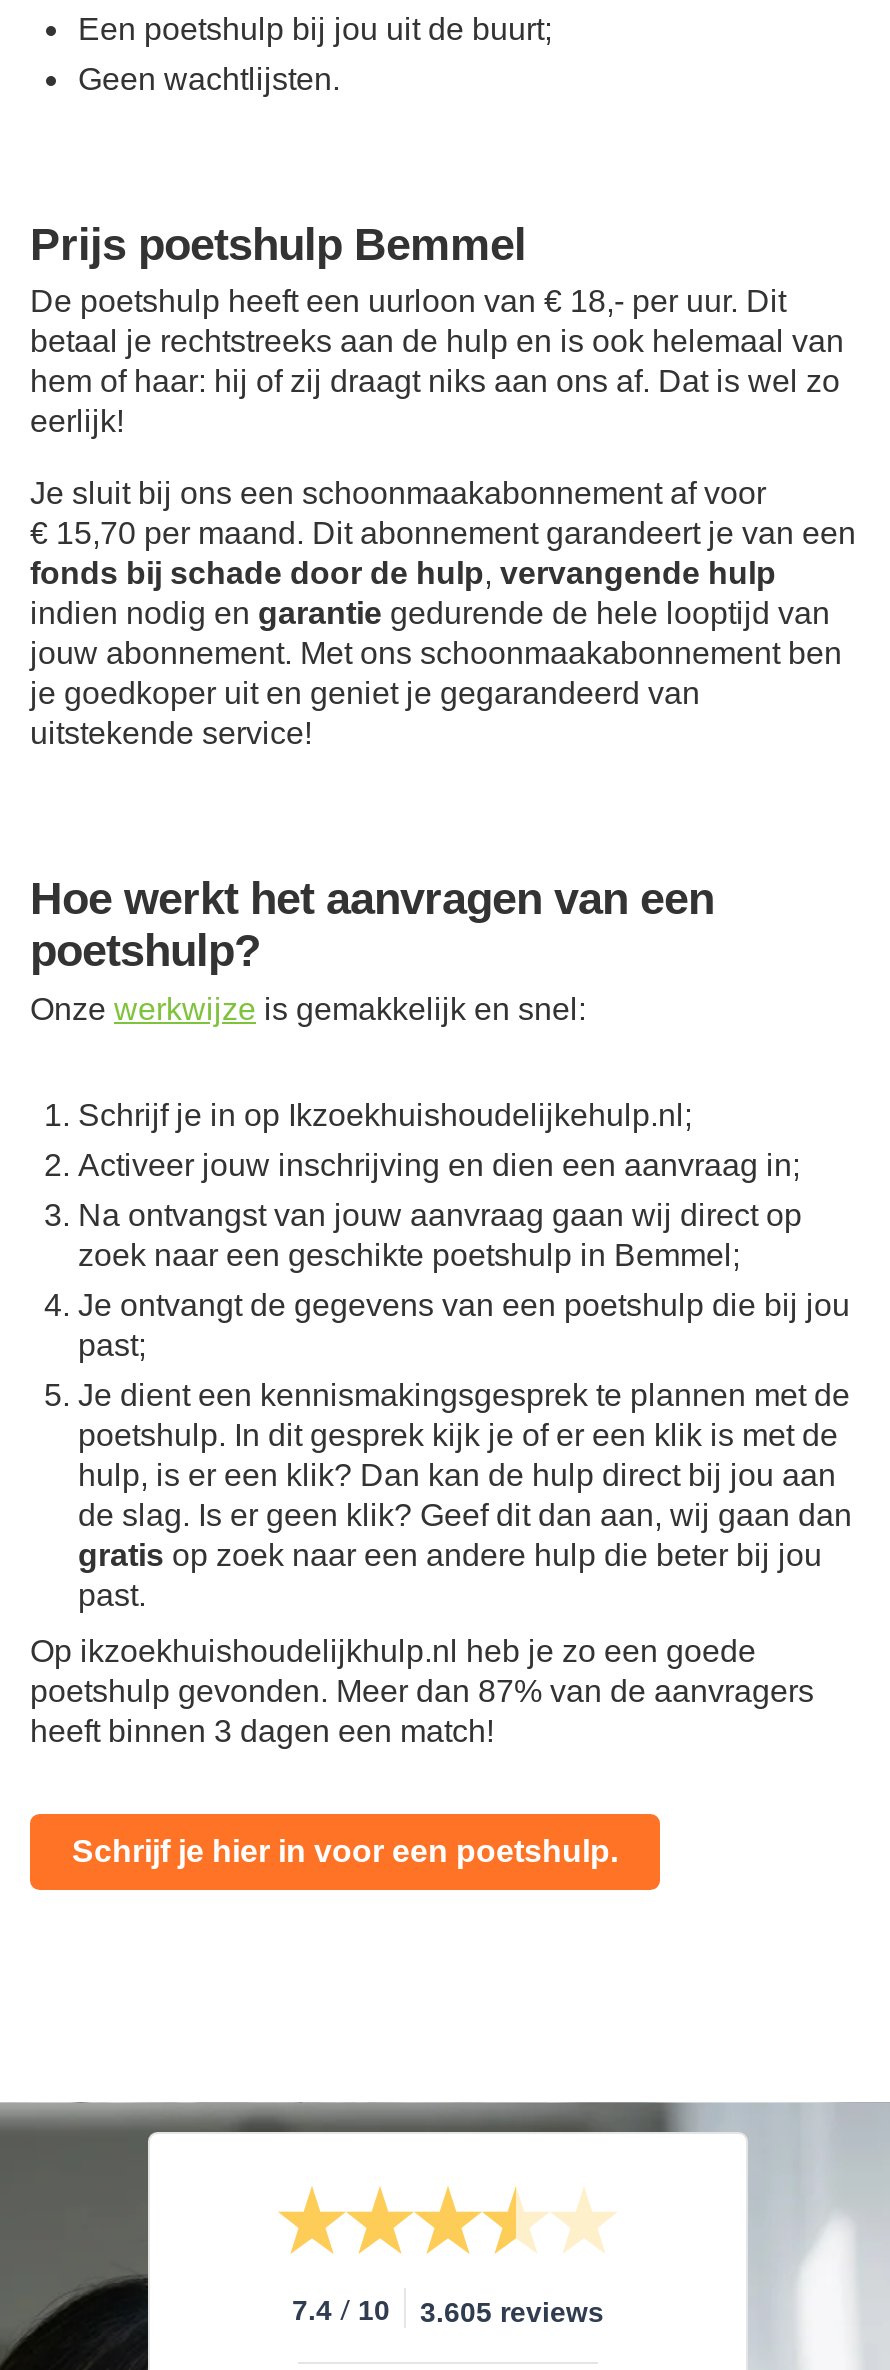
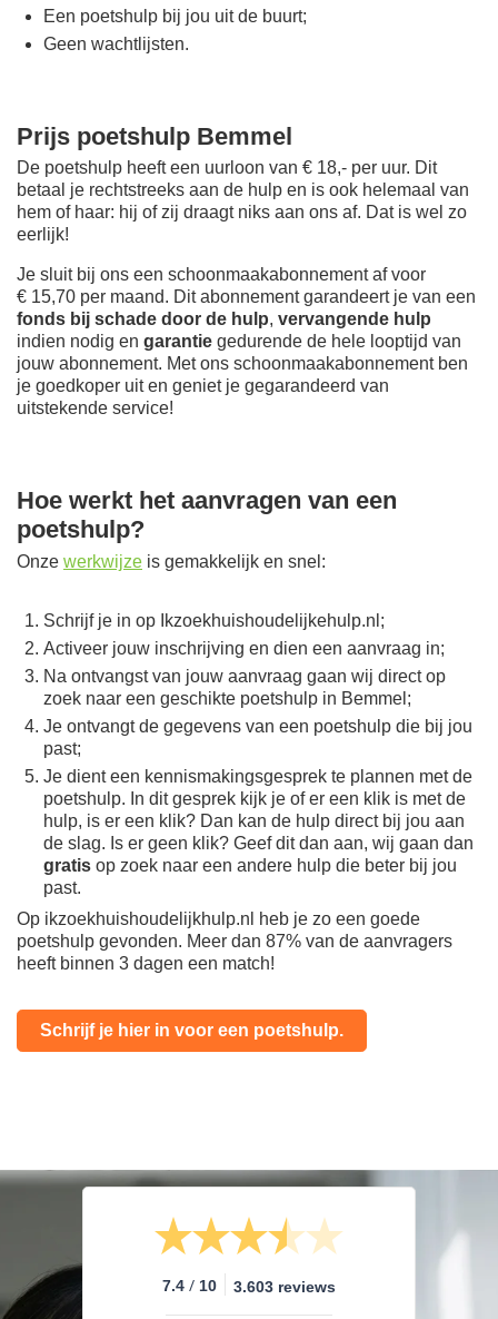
- 7.4 / 10 3.605 reviews
+ 7.4 / 10 3.603 reviews
